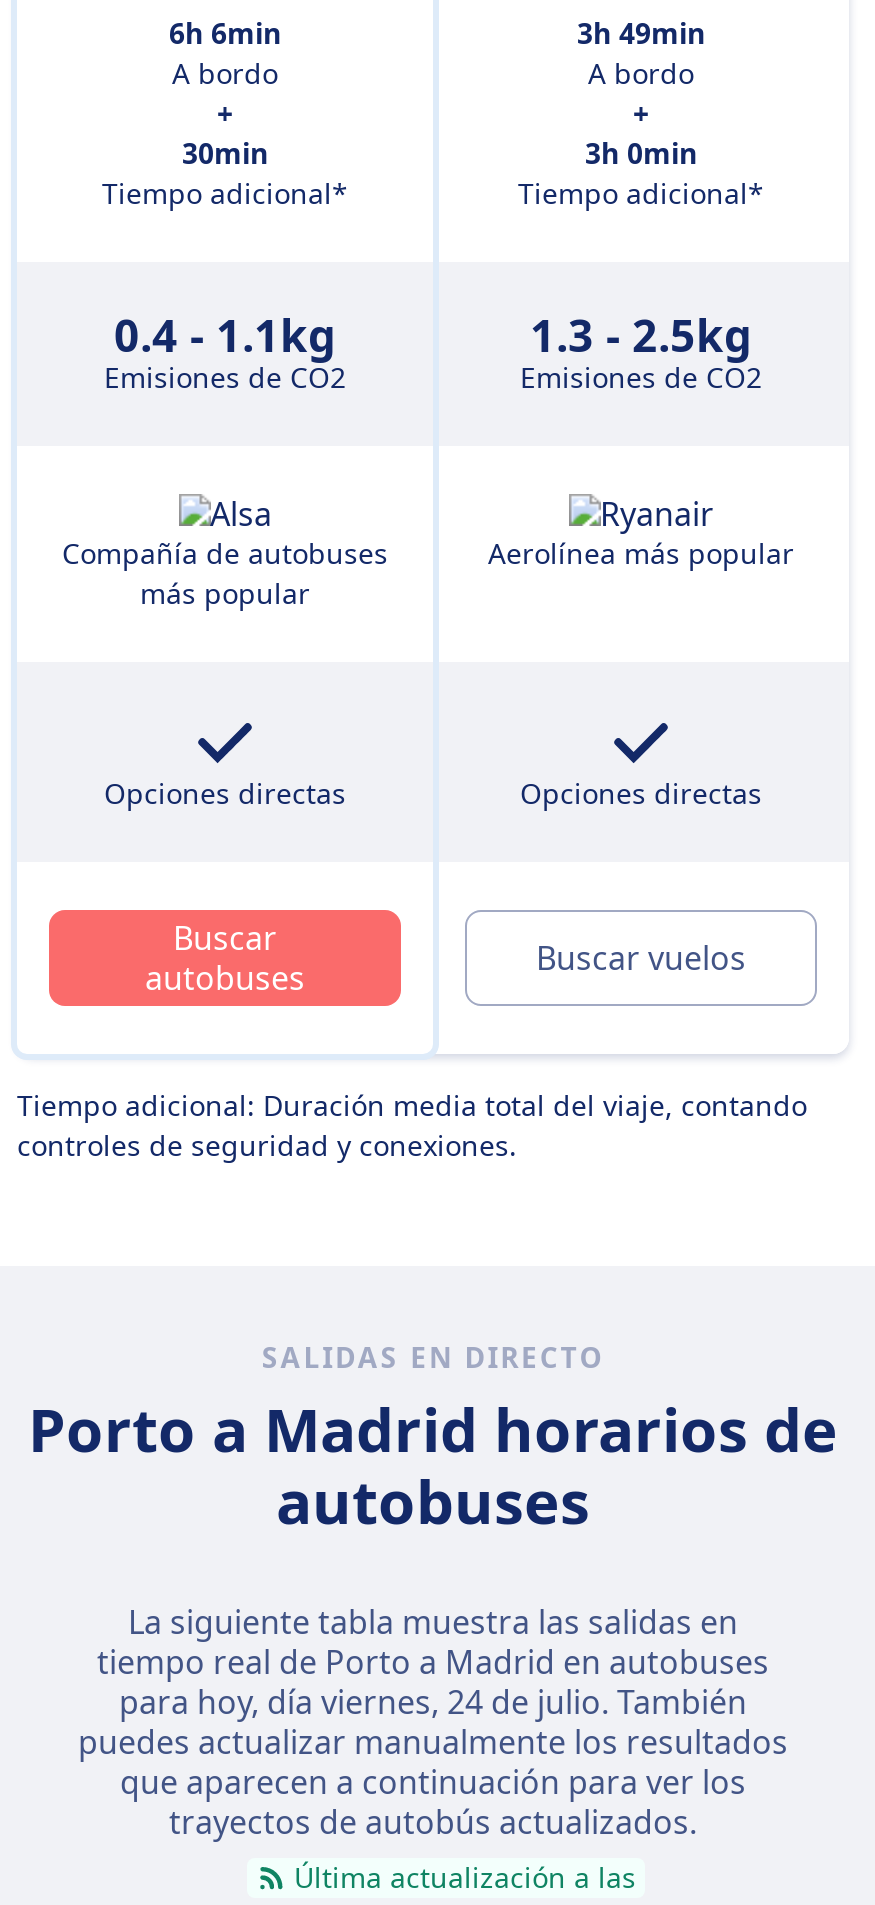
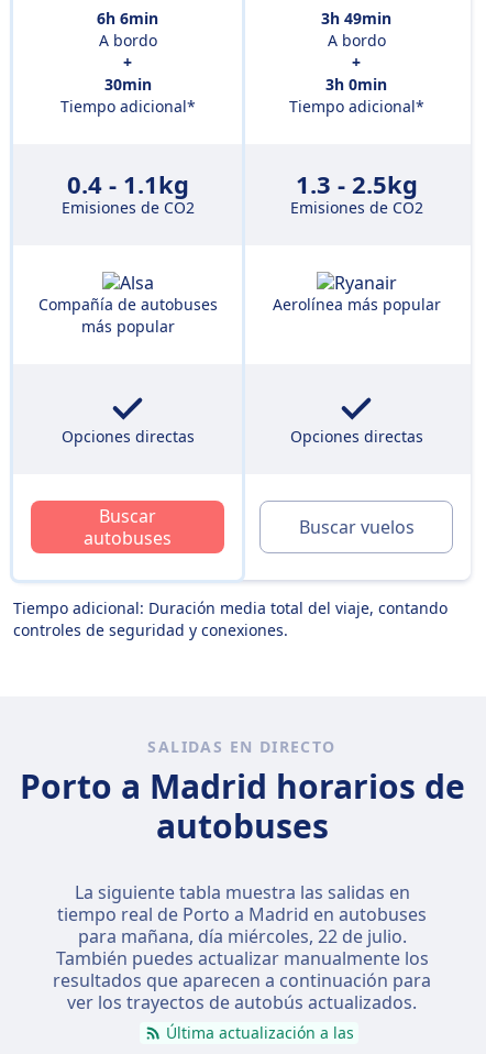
- para hoy, día viernes, 24 de julio. También
- puedes actualizar manualmente los resultados
- que aparecen a continuación para ver los
- trayectos de autobús actualizados.
+ para mañana, día miércoles, 22 de julio.
+ También puedes actualizar manualmente los
+ resultados que aparecen a continuación para
+ ver los trayectos de autobús actualizados.
